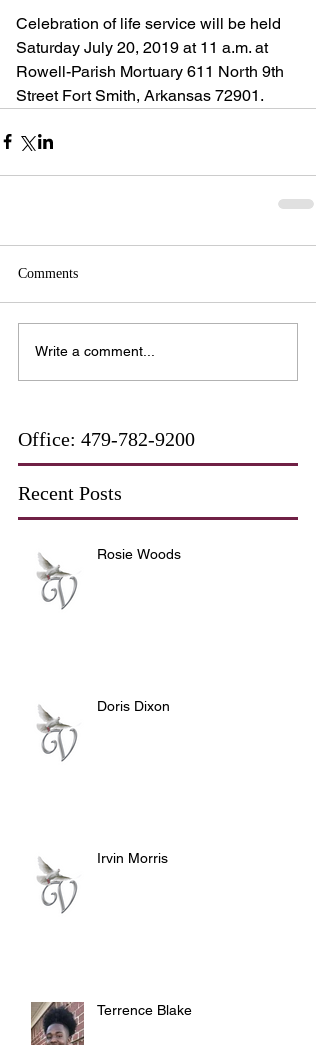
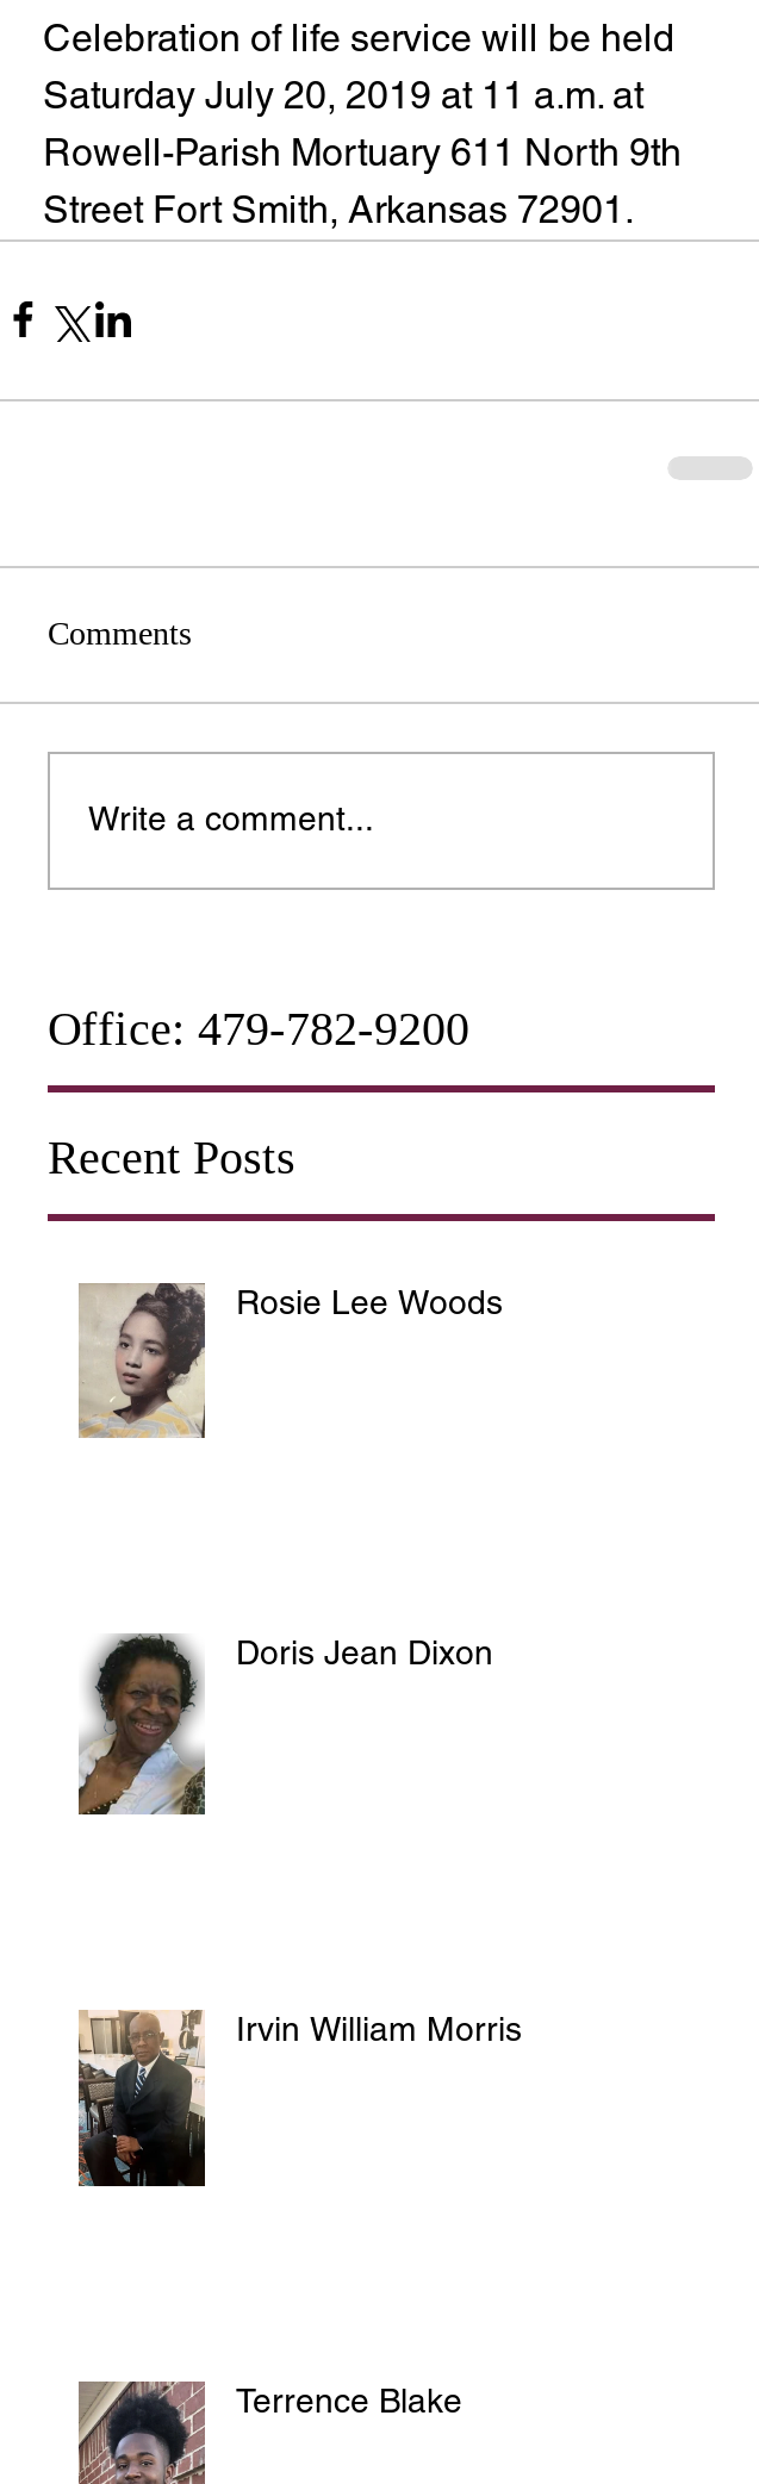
- [image]
- Rosie Woods
+ [image]
+ Rosie Lee Woods

- [image]
- Doris Dixon
+ [image]
+ Doris Jean Dixon

- [image]
- Irvin Morris
+ [image]
+ Irvin William Morris
